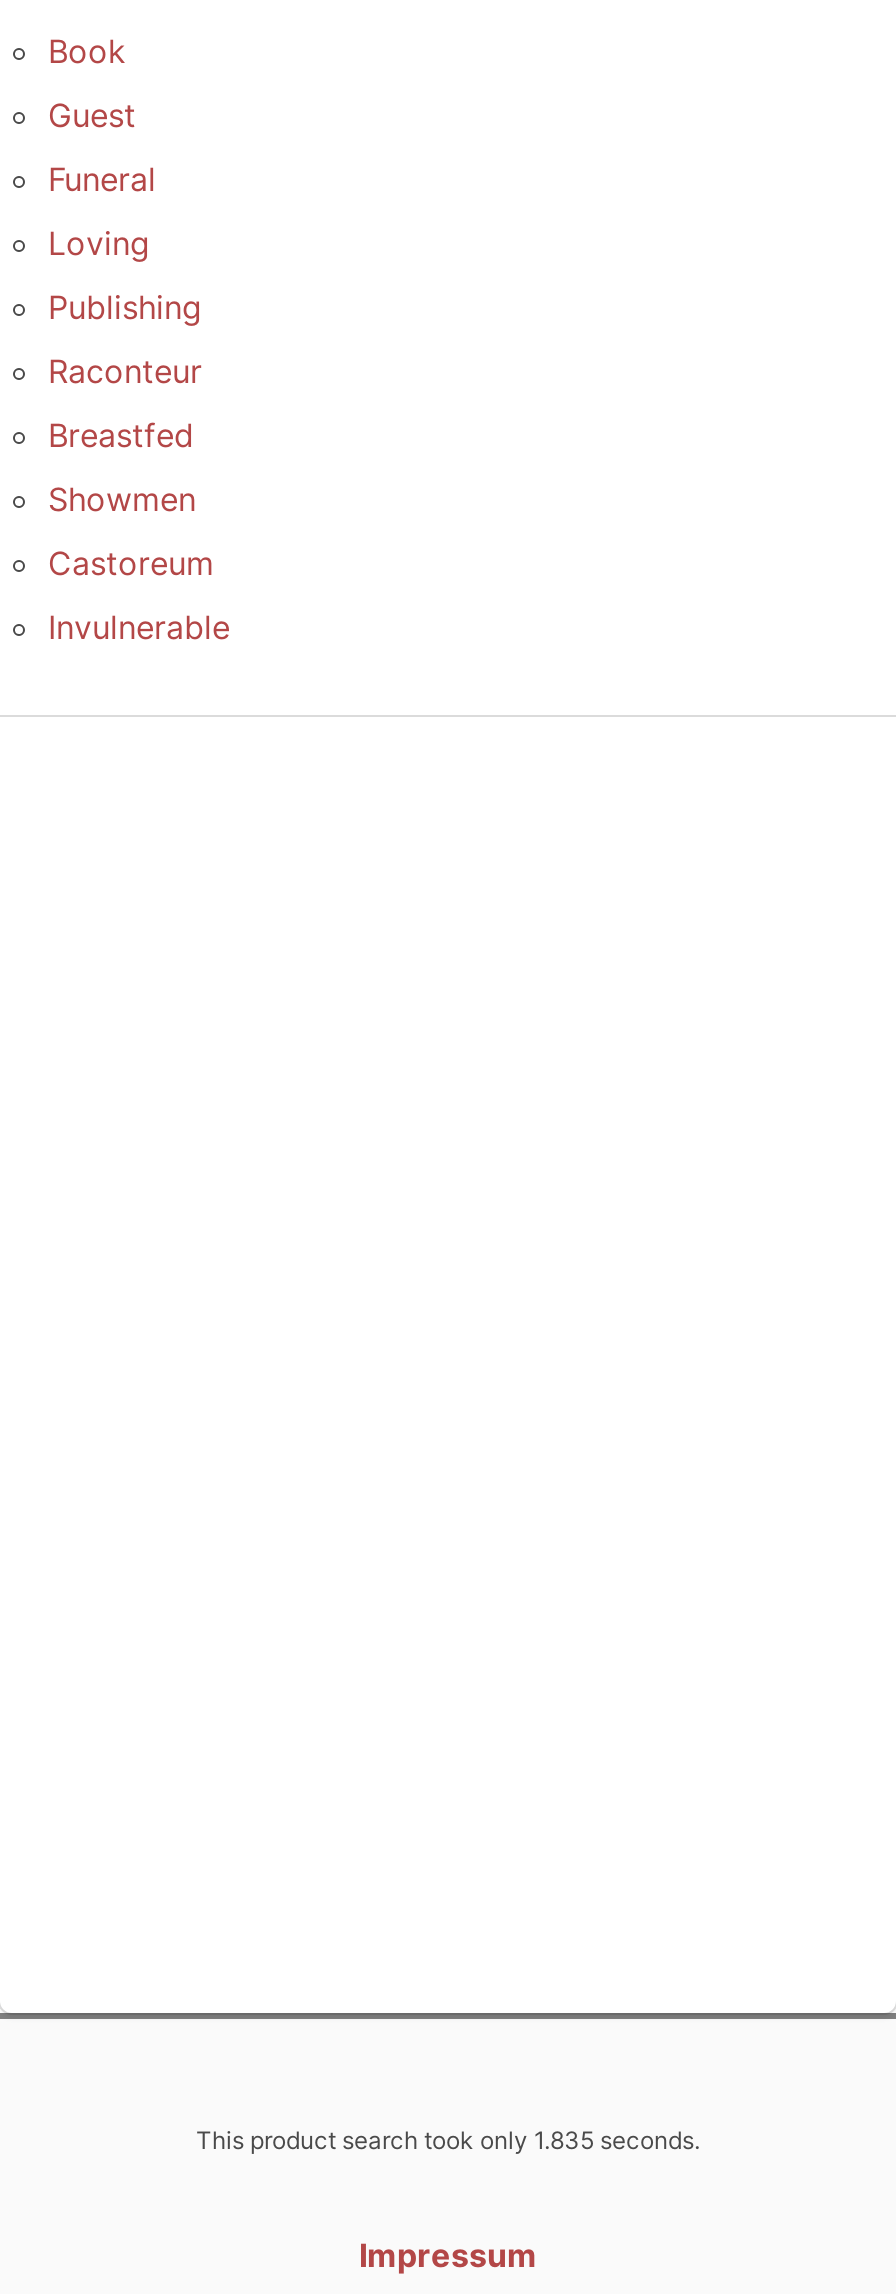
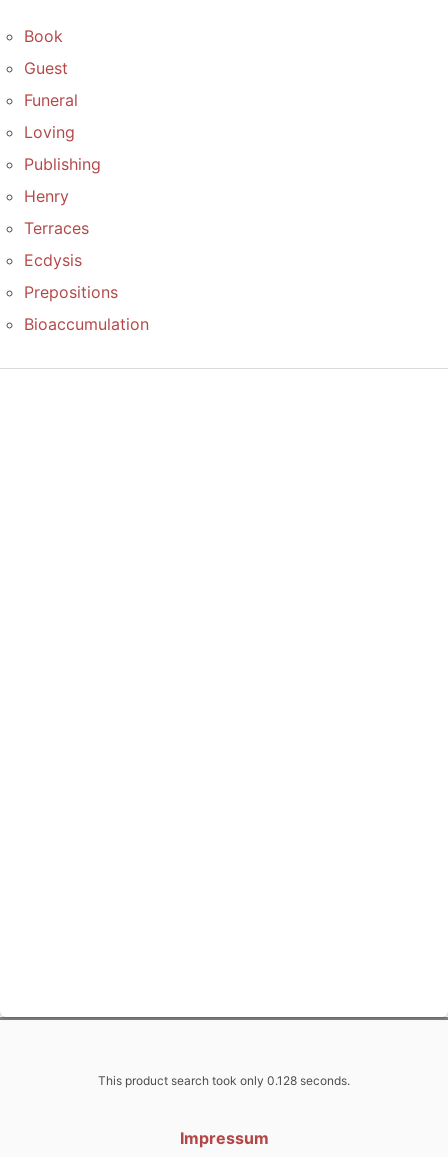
- Raconteur
+ Henry

- Breastfed
+ Terraces

- Showmen
+ Ecdysis

- Castoreum
+ Prepositions

- Invulnerable
+ Bioaccumulation

- This product search took only 1.835 seconds.
+ This product search took only 0.128 seconds.
